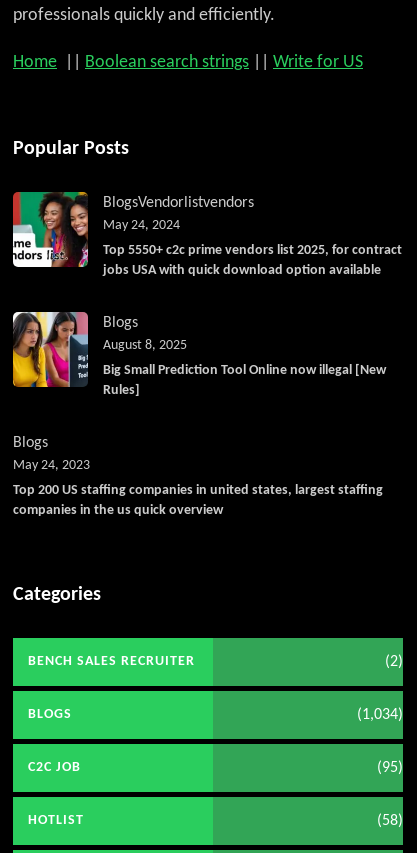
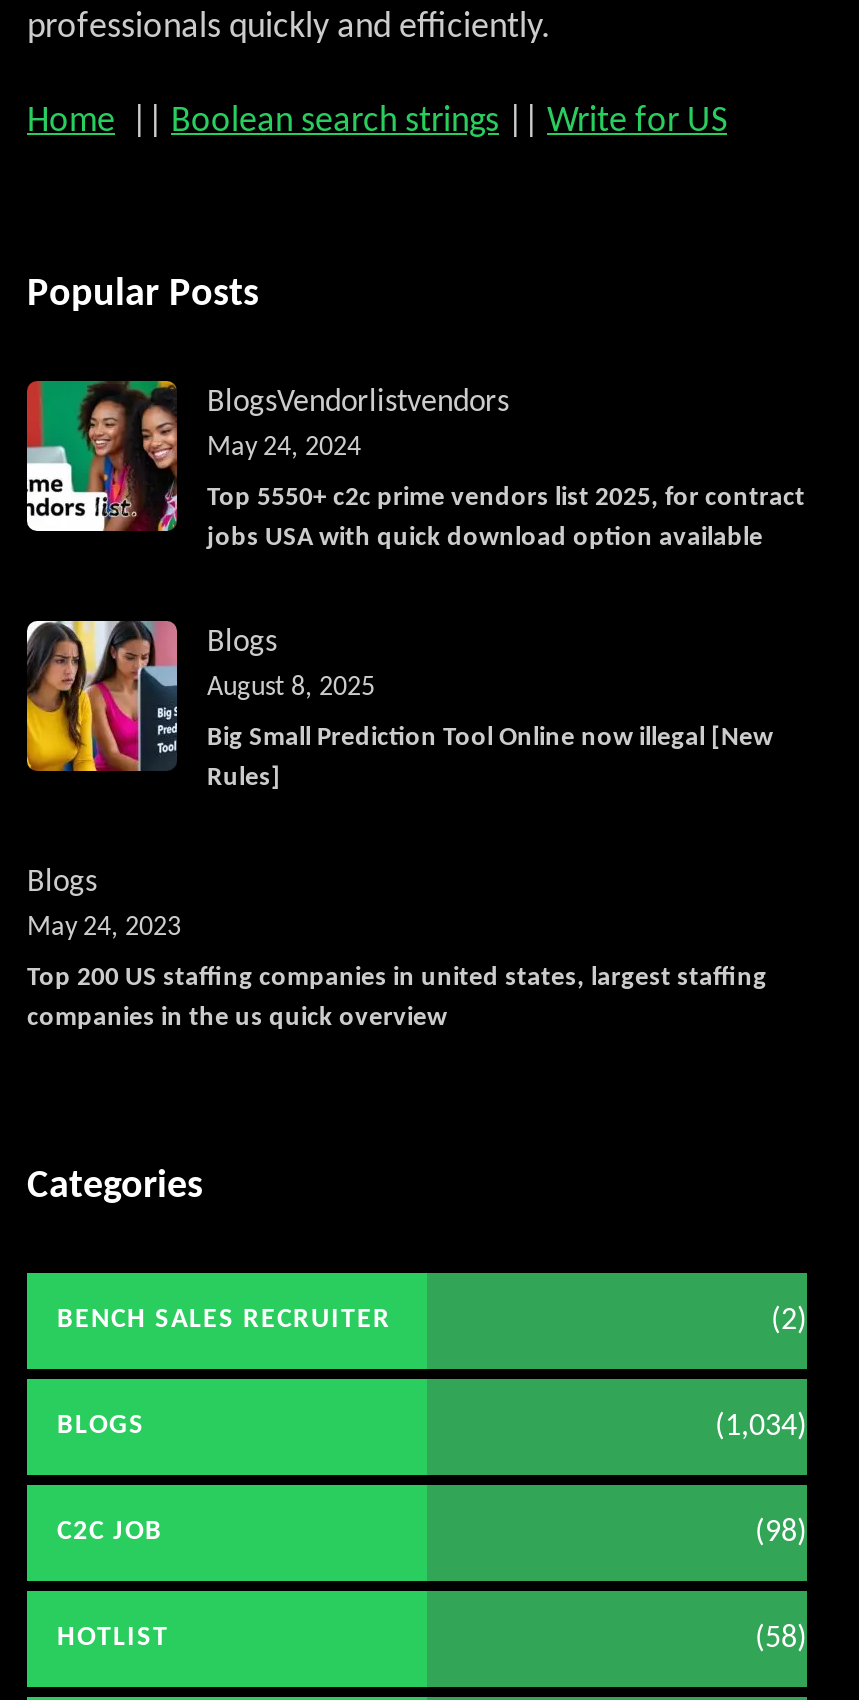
- (95)
+ (98)
